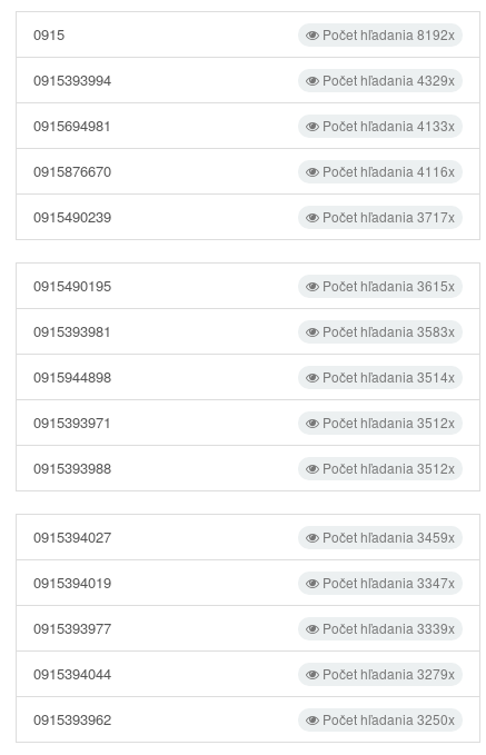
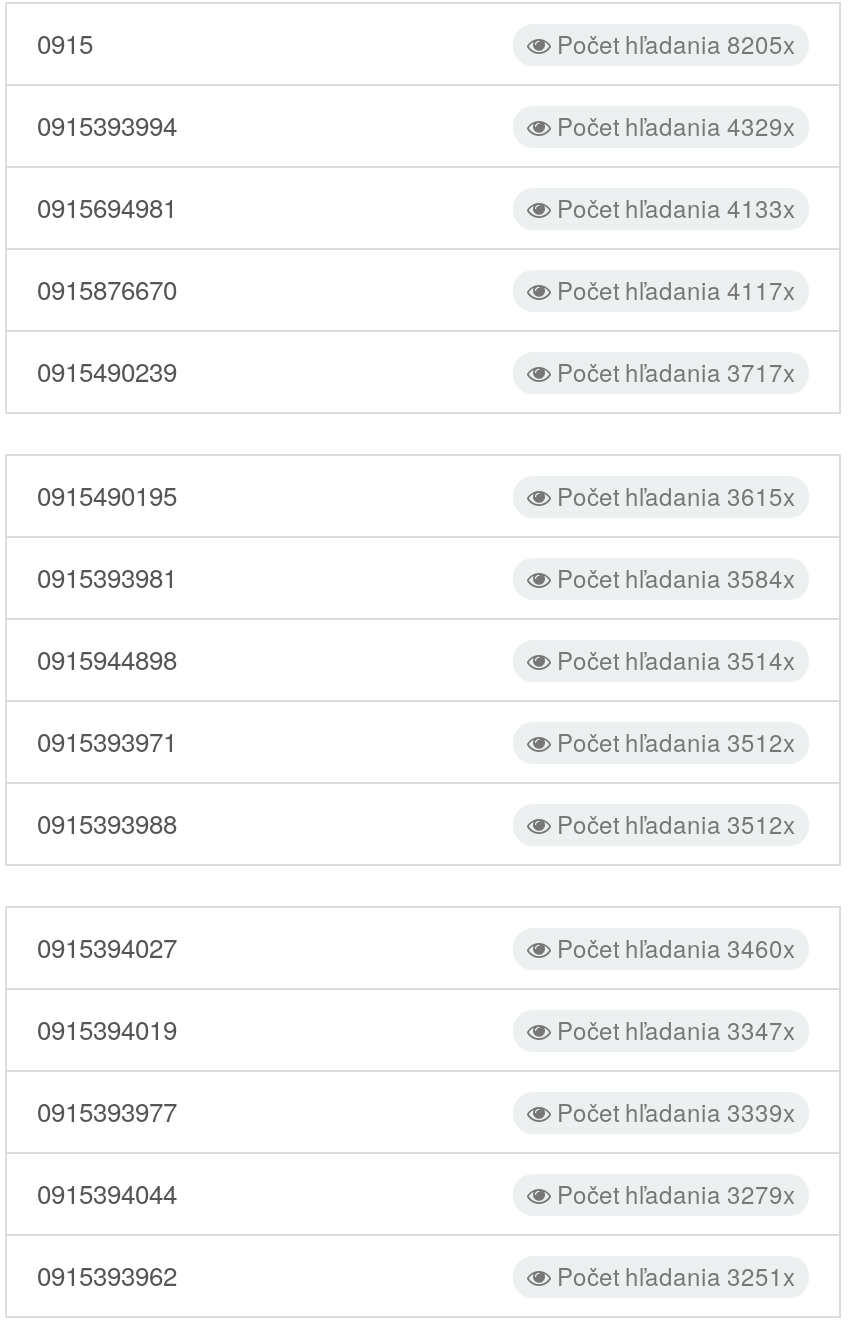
- Počet hľadania 8192x
+ Počet hľadania 8205x

- Počet hľadania 4116x
+ Počet hľadania 4117x

- Počet hľadania 3583x
+ Počet hľadania 3584x

- Počet hľadania 3459x
+ Počet hľadania 3460x

- Počet hľadania 3250x
+ Počet hľadania 3251x
